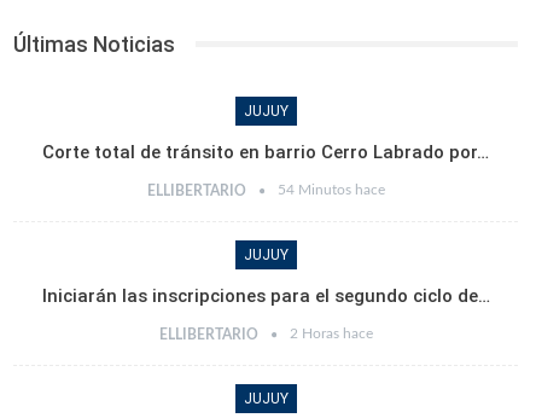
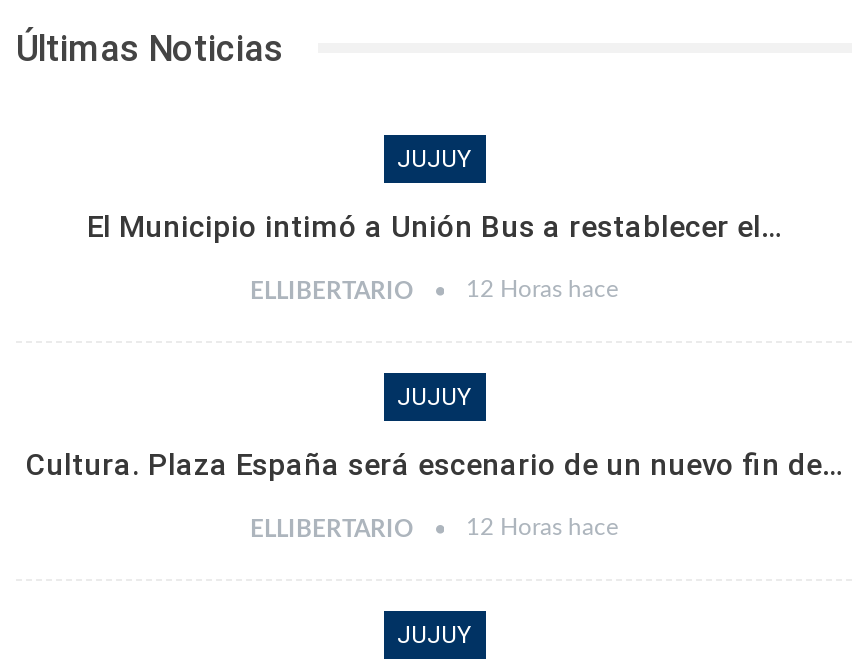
- Corte total de tránsito en barrio Cerro Labrado por…
+ El Municipio intimó a Unión Bus a restablecer el…

- ELLIBERTARIO 54 Minutos hace
+ ELLIBERTARIO 12 Horas hace

- Iniciarán las inscripciones para el segundo ciclo de…
+ Cultura. Plaza España será escenario de un nuevo fin de…

- ELLIBERTARIO 2 Horas hace
+ ELLIBERTARIO 12 Horas hace
